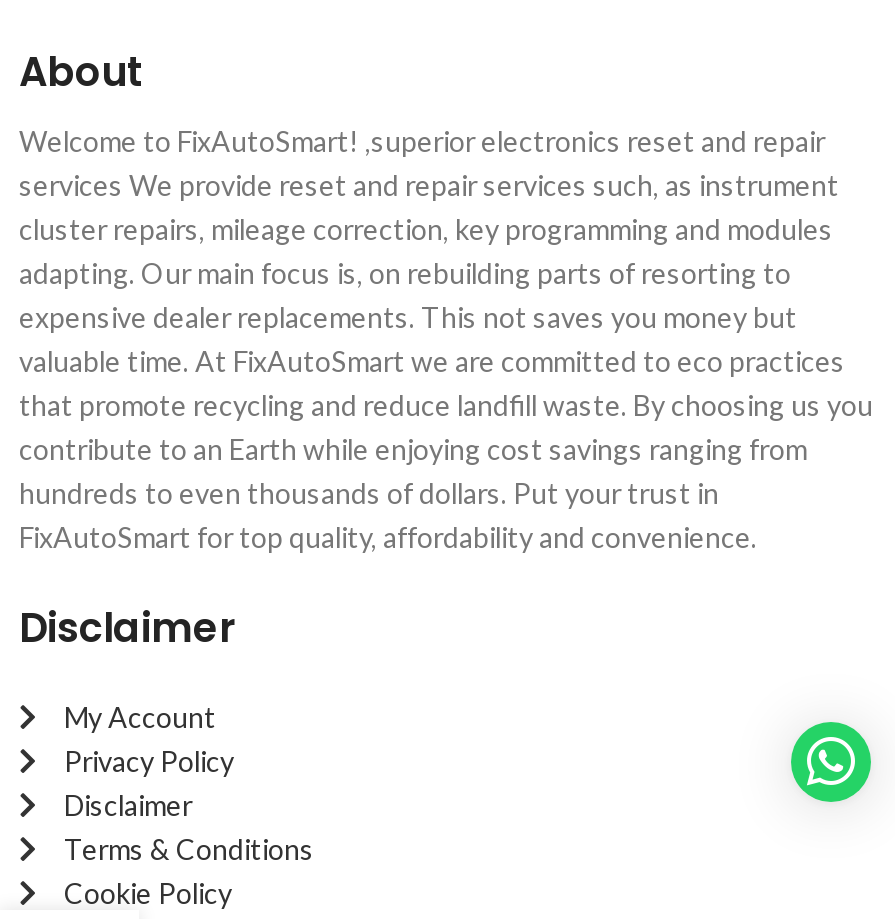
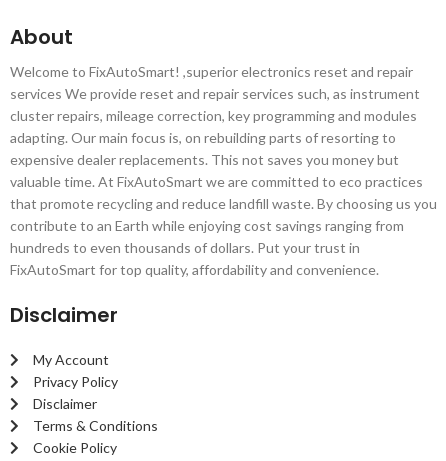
- [image]
